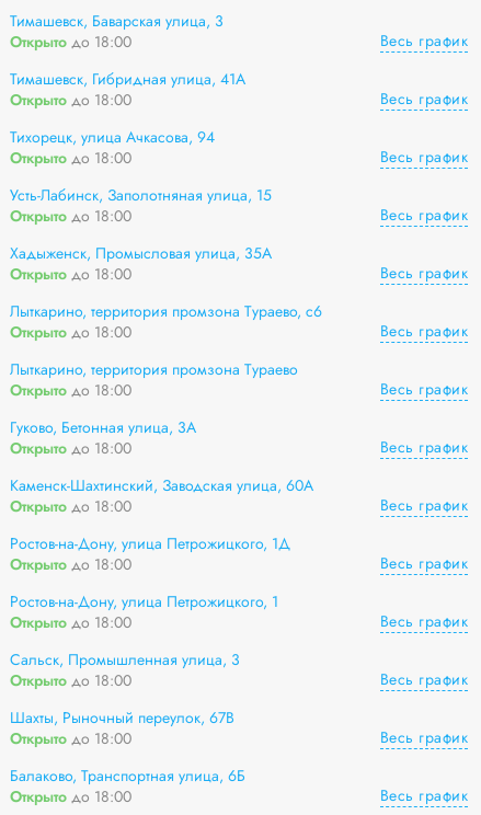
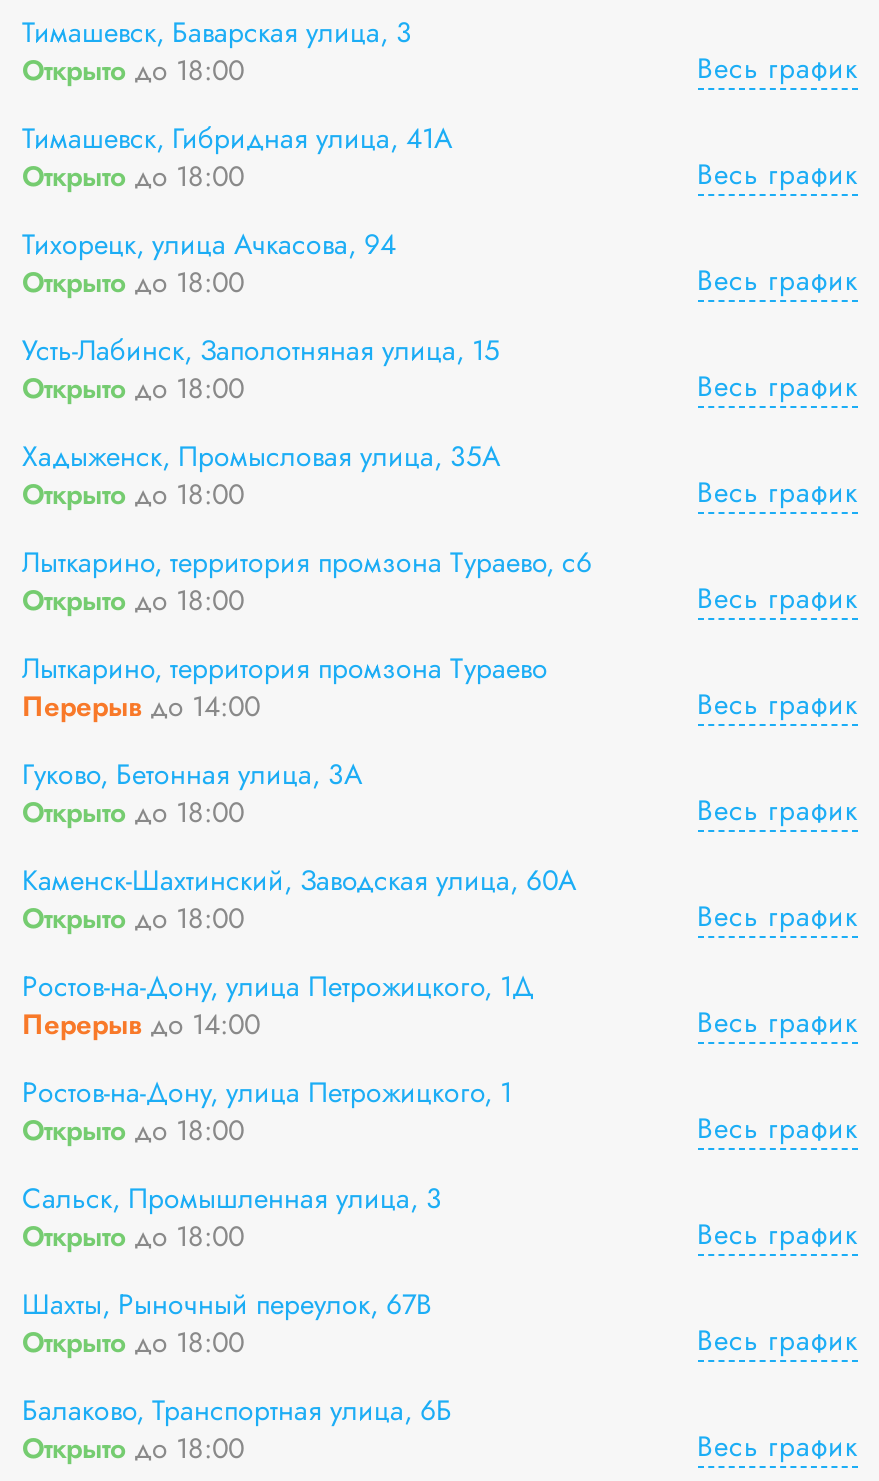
- Открыто до 18:00
+ Перерыв до 14:00

- Открыто до 18:00
+ Перерыв до 14:00
